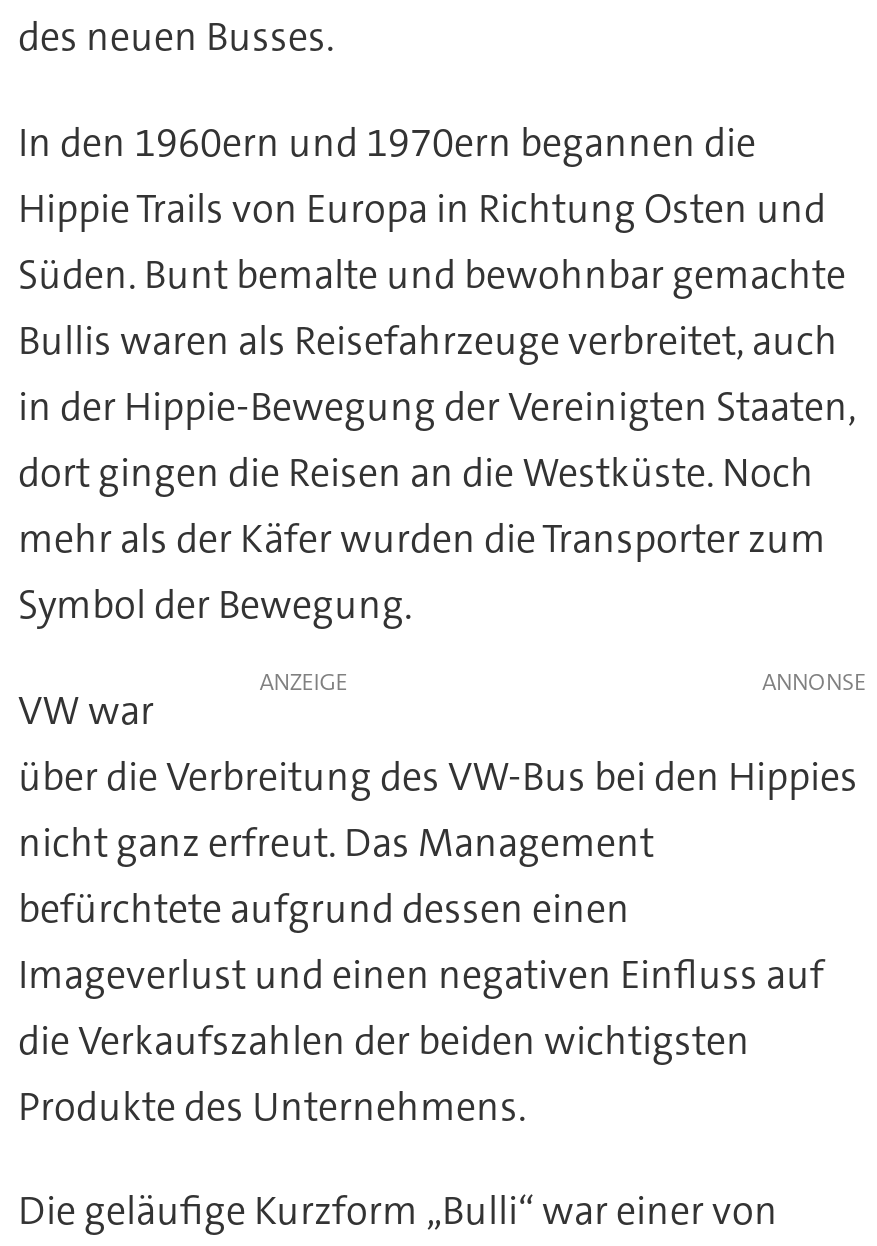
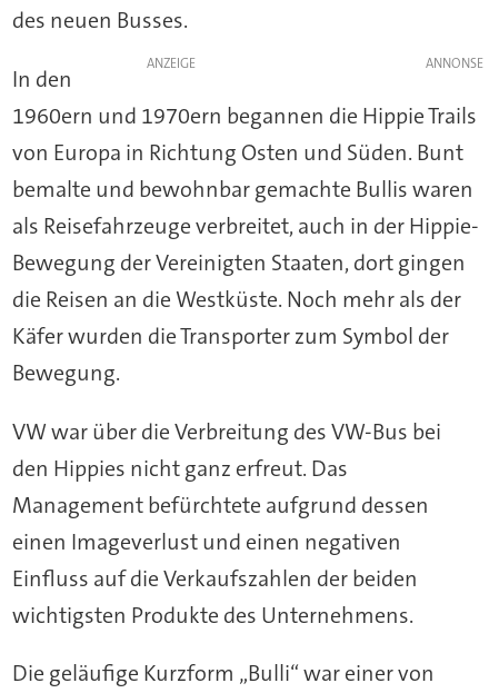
- In den 1960ern und 1970ern begannen die
- Hippie Trails von Europa in Richtung Osten und
- Süden. Bunt bemalte und bewohnbar gemachte
- Bullis waren als Reisefahrzeuge verbreitet, auch
- in der Hippie-Bewegung der Vereinigten Staaten,
- dort gingen die Reisen an die Westküste. Noch
- mehr als der Käfer wurden die Transporter zum
- Symbol der Bewegung.

moved up: ANZEIGE

- VW war
- über die Verbreitung des VW-Bus bei den Hippies
- nicht ganz erfreut. Das Management
- befürchtete aufgrund dessen einen
- Imageverlust und einen negativen Einfluss auf
- die Verkaufszahlen der beiden wichtigsten
- Produkte des Unternehmens.
+ In den
+ 1960ern und 1970ern begannen die Hippie Trails
+ von Europa in Richtung Osten und Süden. Bunt
+ bemalte und bewohnbar gemachte Bullis waren
+ als Reisefahrzeuge verbreitet, auch in der Hippie-
+ Bewegung der Vereinigten Staaten, dort gingen
+ die Reisen an die Westküste. Noch mehr als der
+ Käfer wurden die Transporter zum Symbol der
+ Bewegung.
+ VW war über die Verbreitung des VW-Bus bei
+ den Hippies nicht ganz erfreut. Das
+ Management befürchtete aufgrund dessen
+ einen Imageverlust und einen negativen
+ Einfluss auf die Verkaufszahlen der beiden
+ wichtigsten Produkte des Unternehmens.
